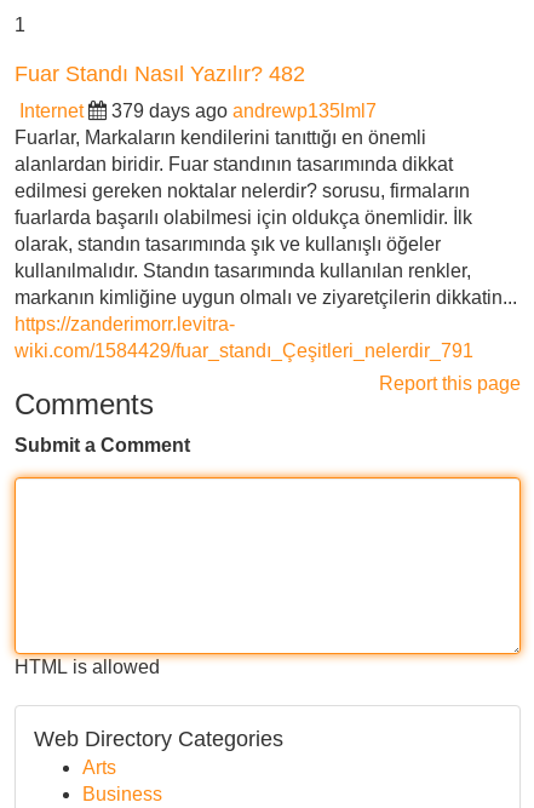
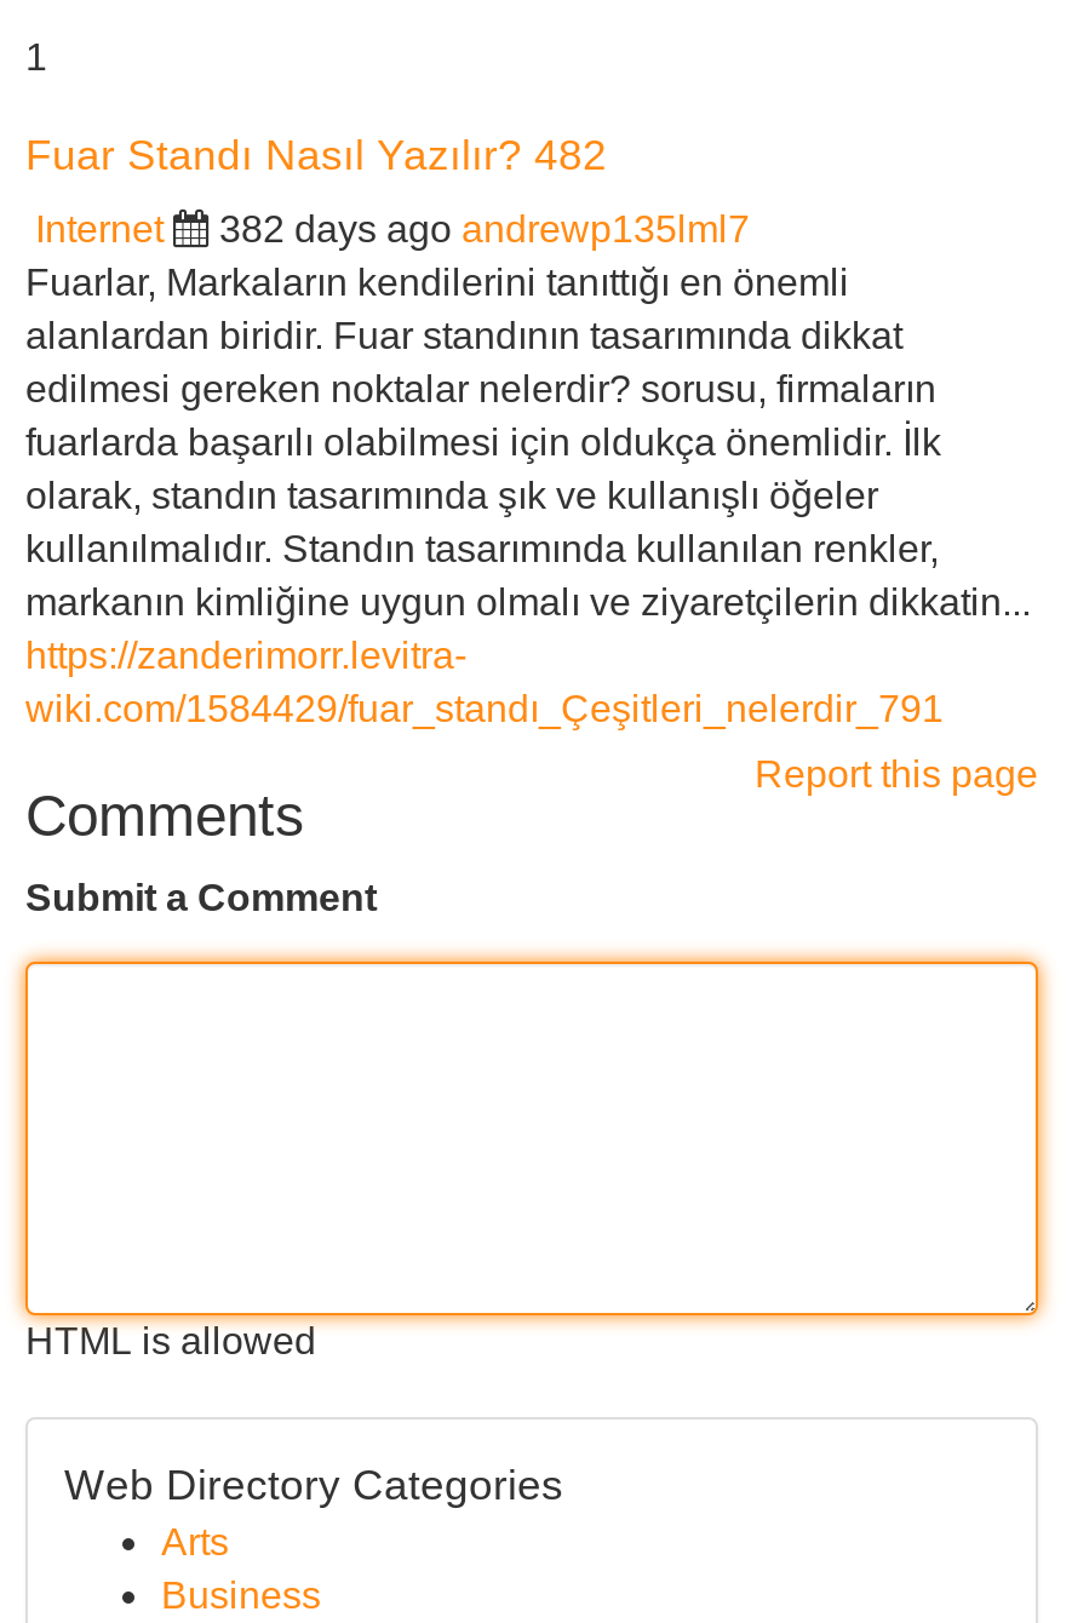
- 379 days ago andrewp135lml7
+ 382 days ago andrewp135lml7
